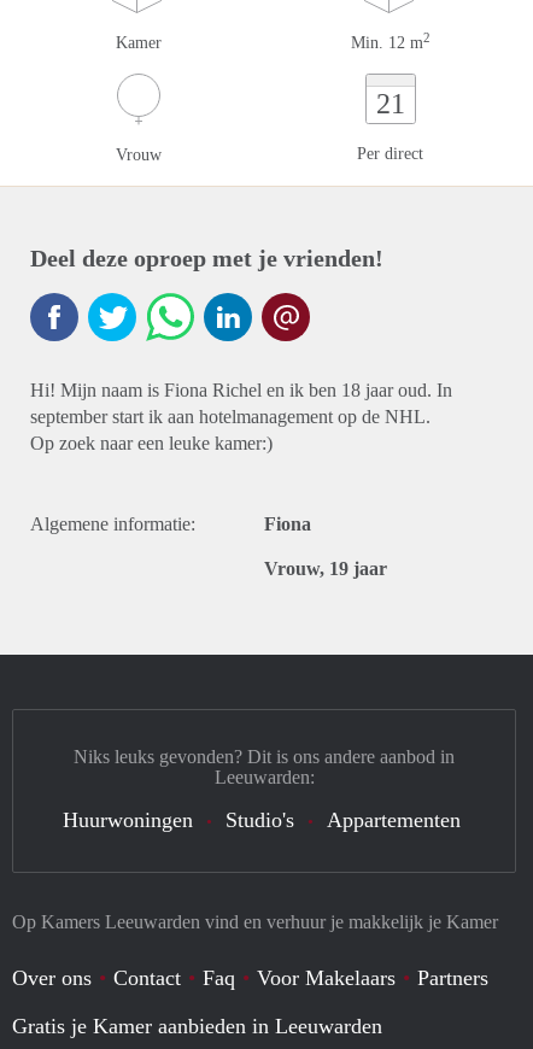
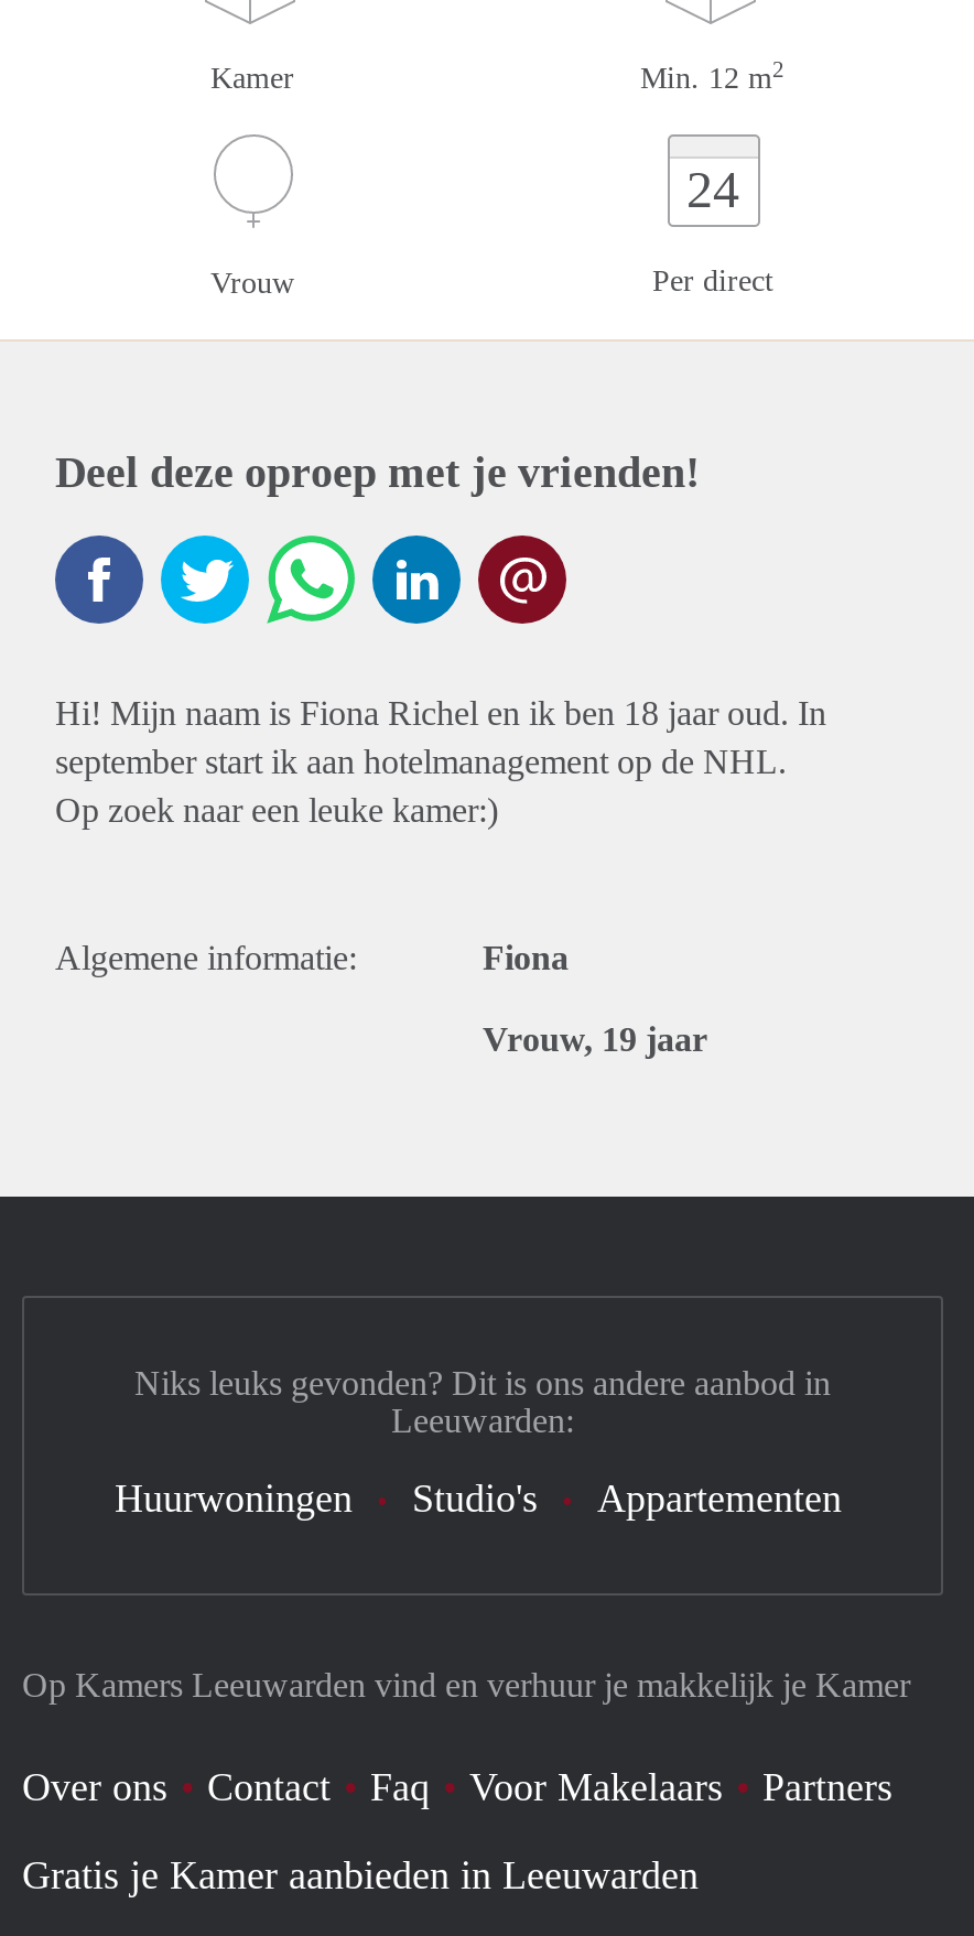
- 21
+ 24
